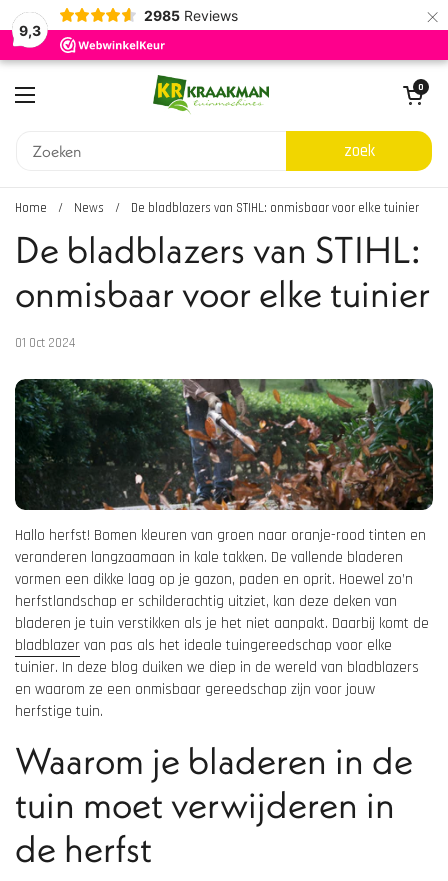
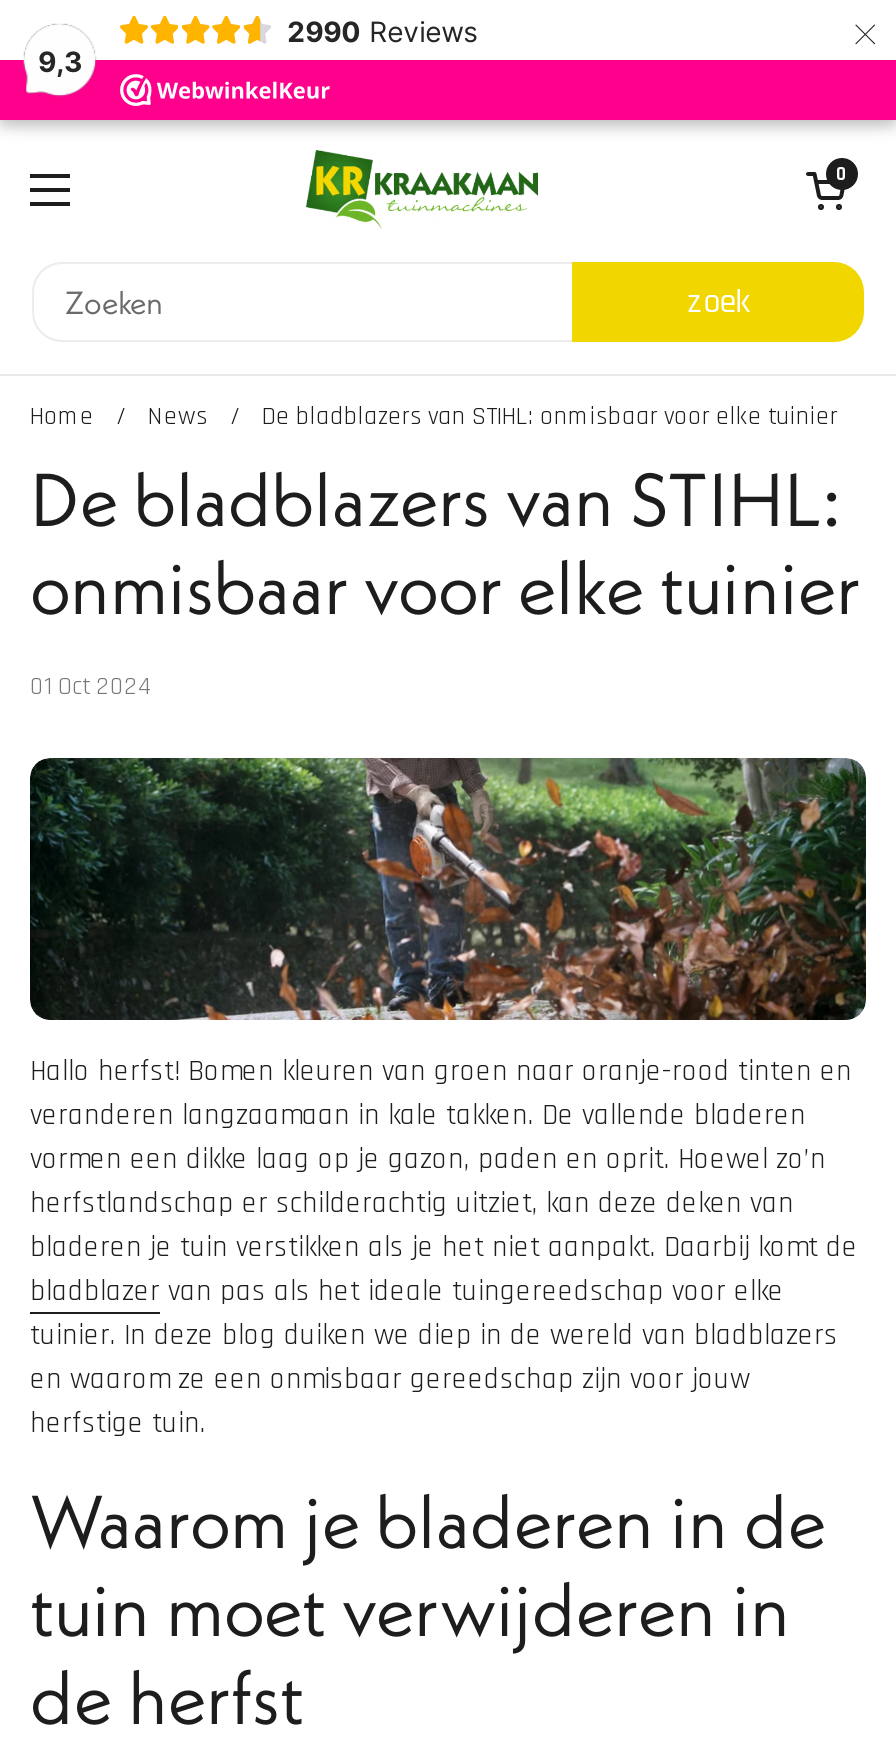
- 2985 Reviews
+ 2990 Reviews
